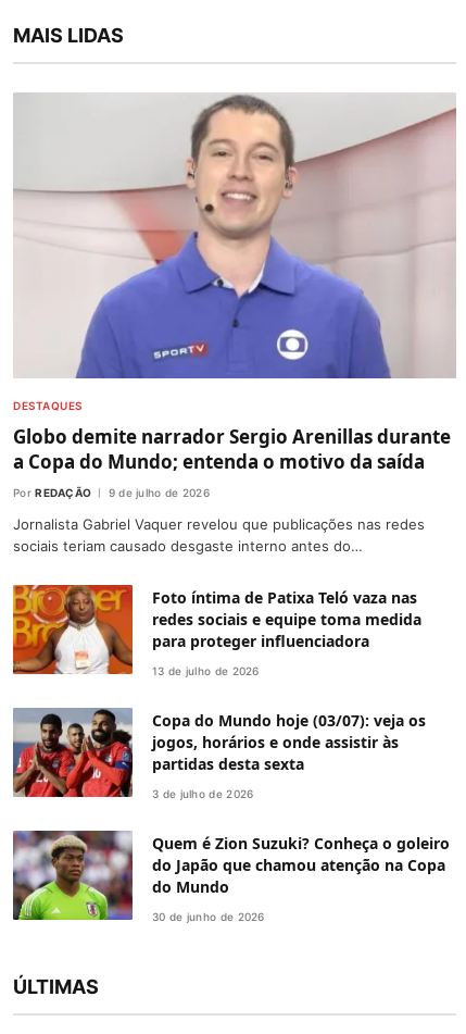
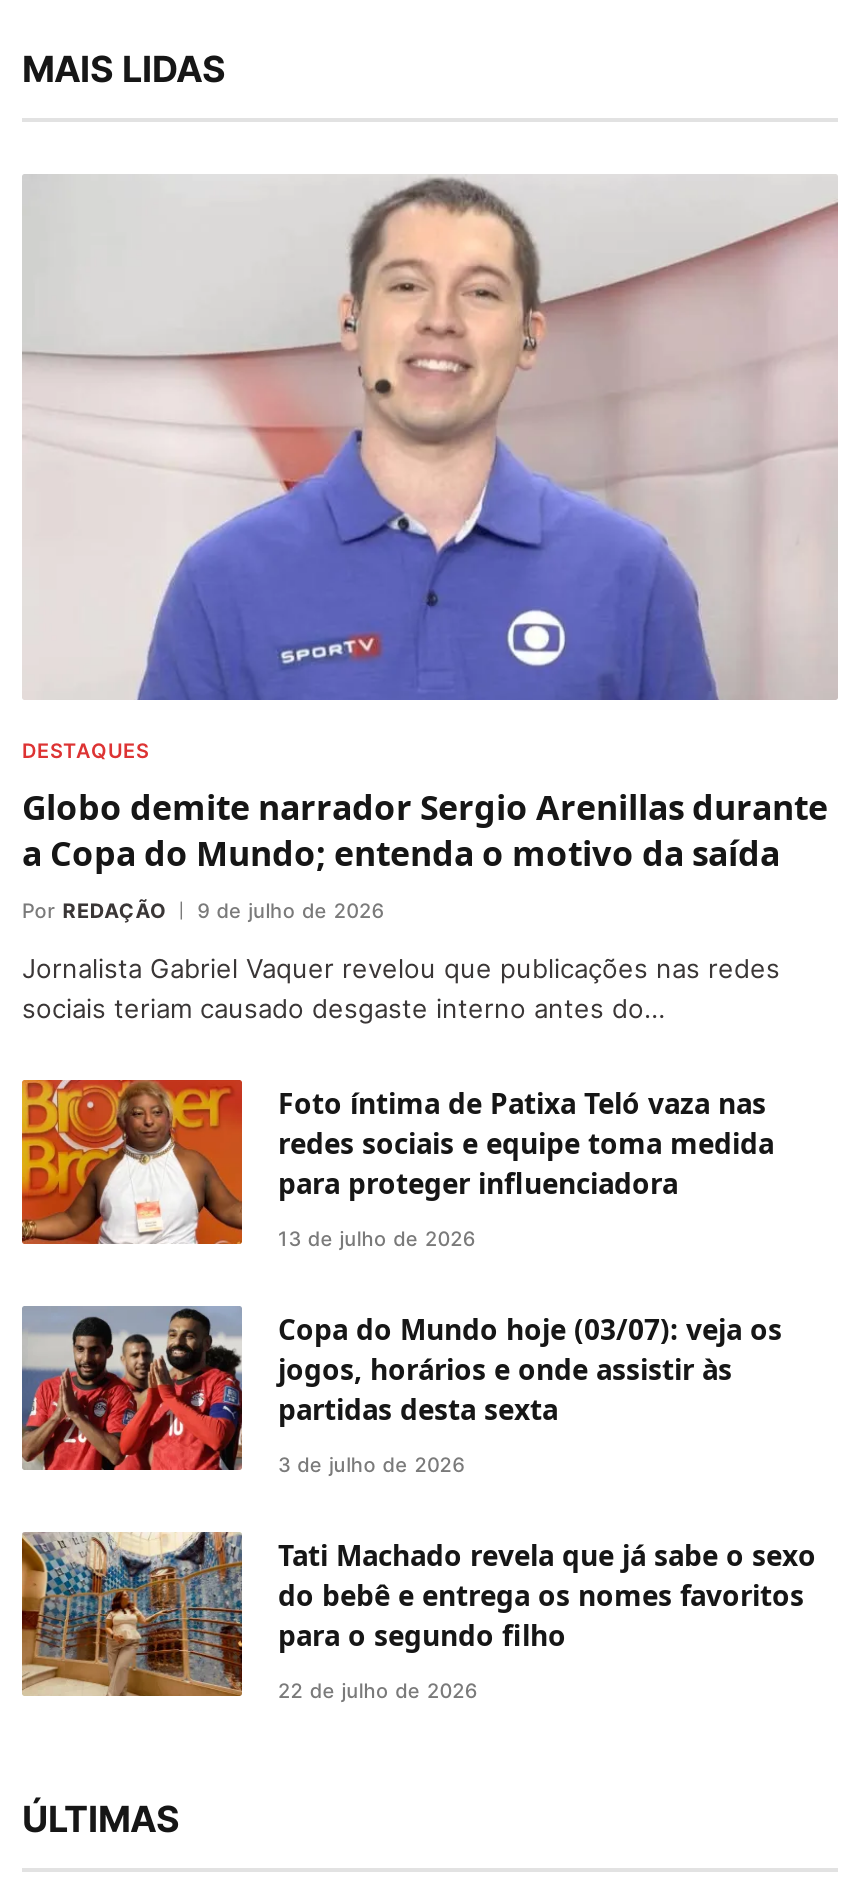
- [image]
- Quem é Zion Suzuki? Conheça o goleiro
- do Japão que chamou atenção na Copa
- do Mundo
+ [image]
+ Tati Machado revela que já sabe o sexo
+ do bebê e entrega os nomes favoritos
+ para o segundo filho

- 30 de junho de 2026
+ 22 de julho de 2026
